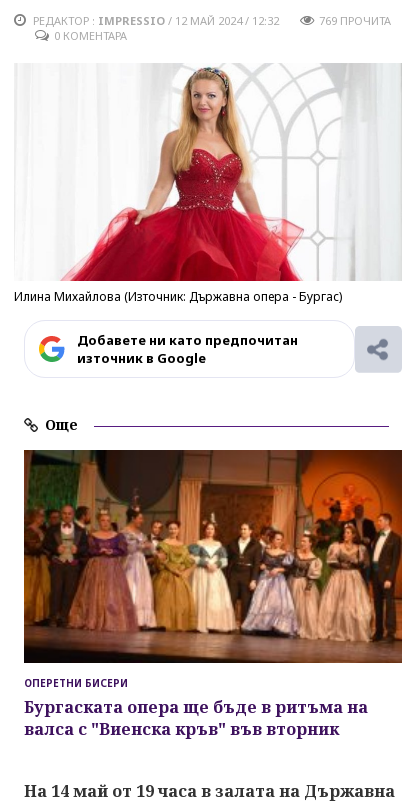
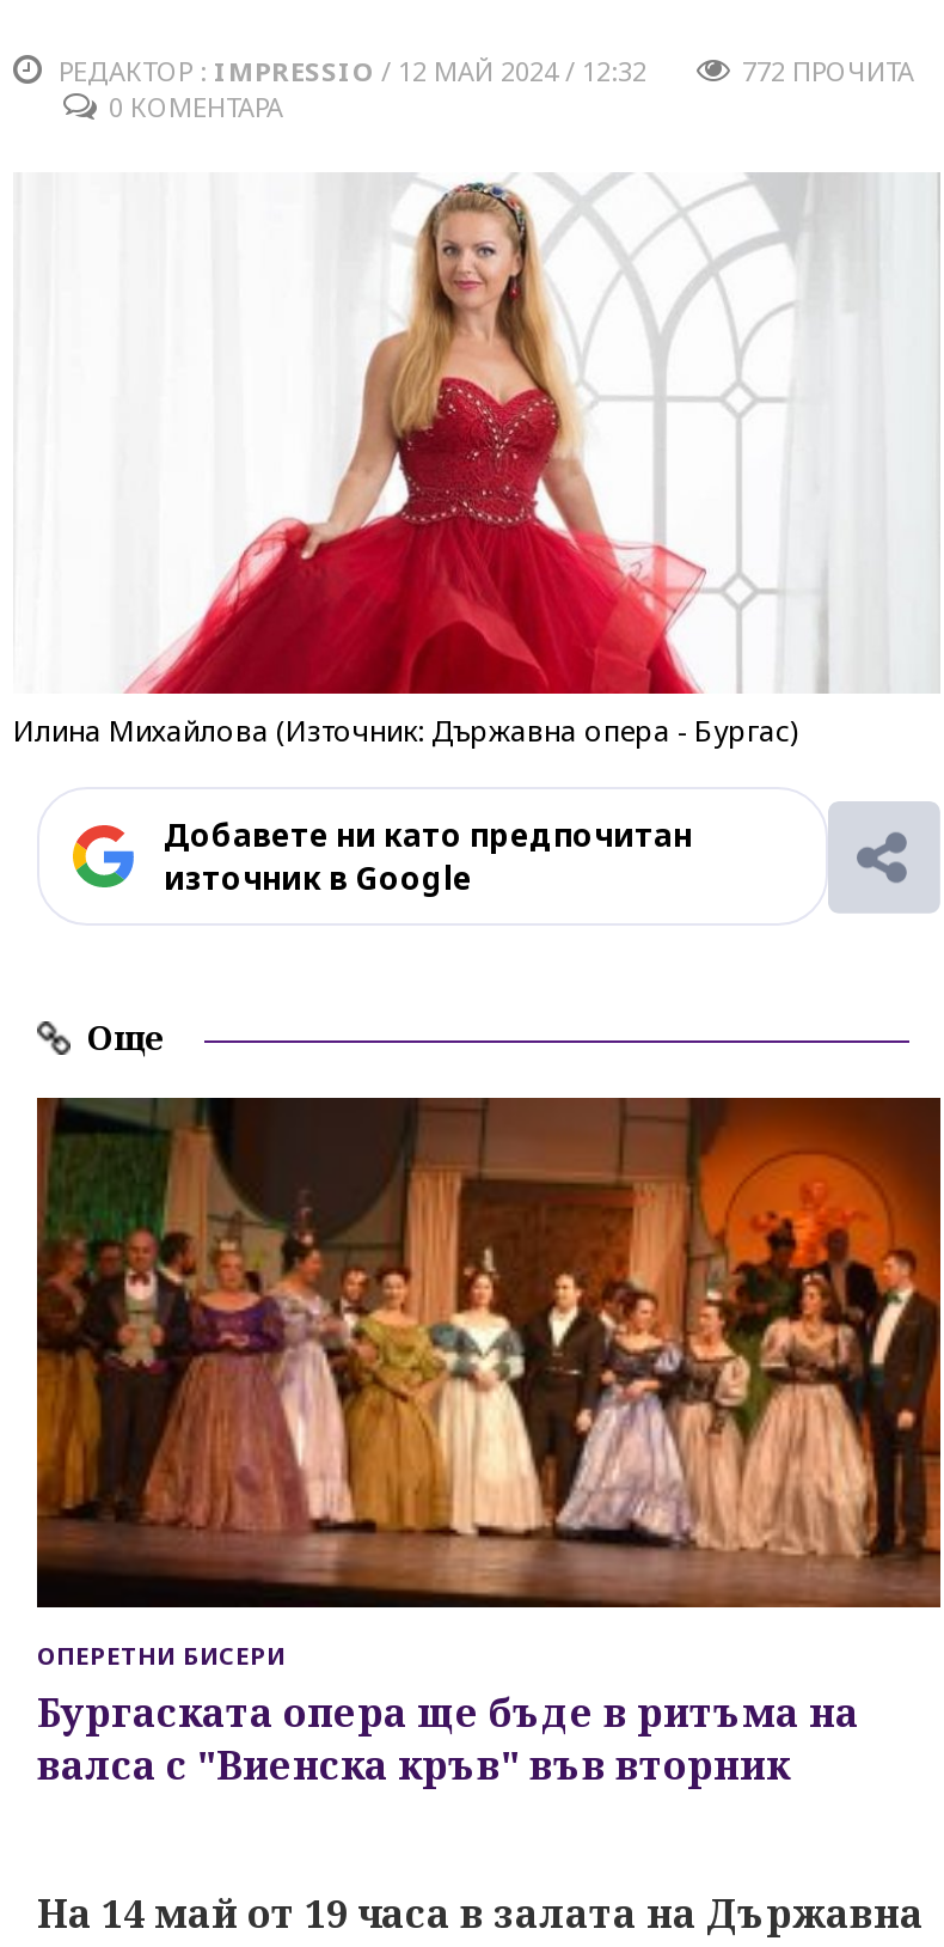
- 769 ПРОЧИТА
+ 772 ПРОЧИТА
